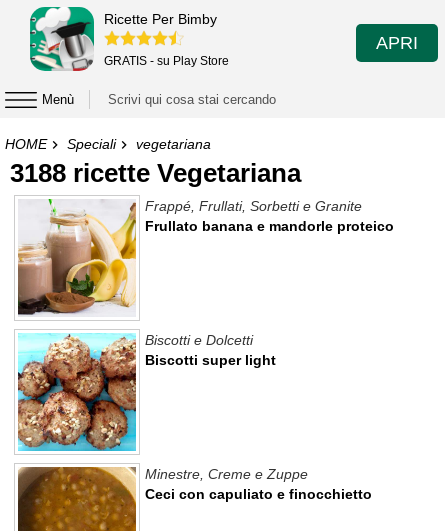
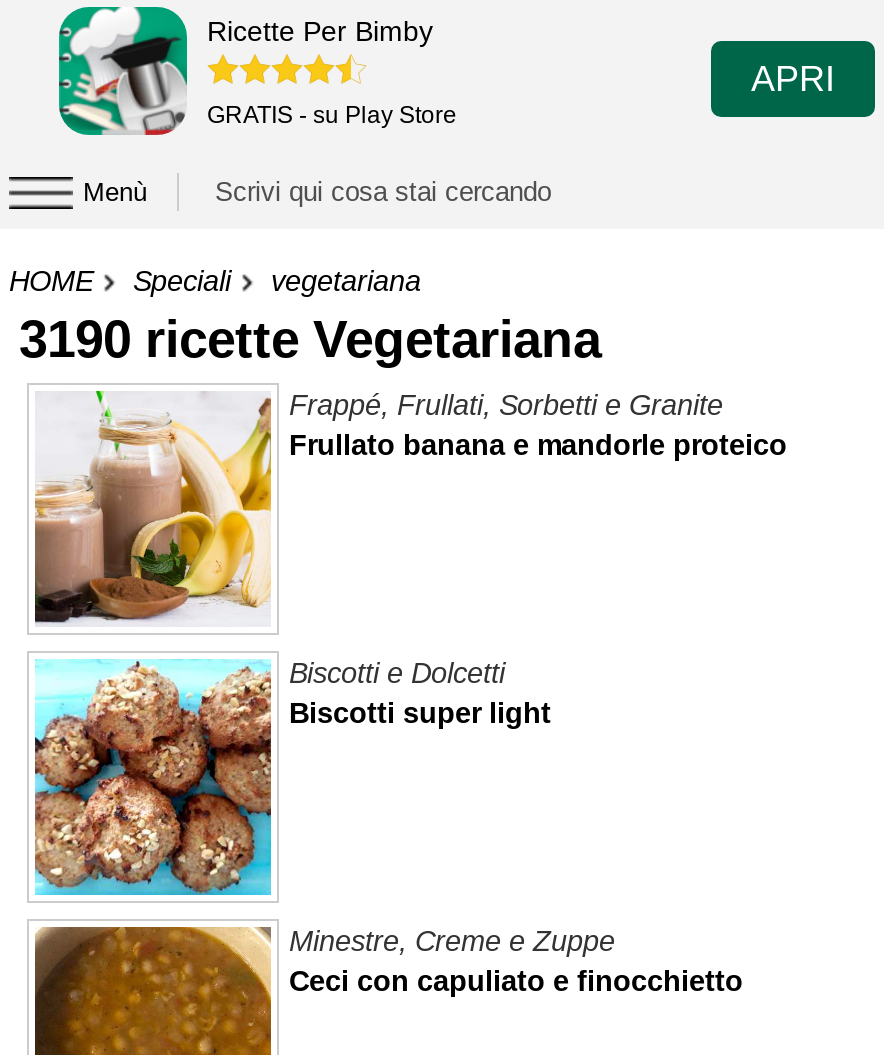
- 3188 ricette Vegetariana
+ 3190 ricette Vegetariana
